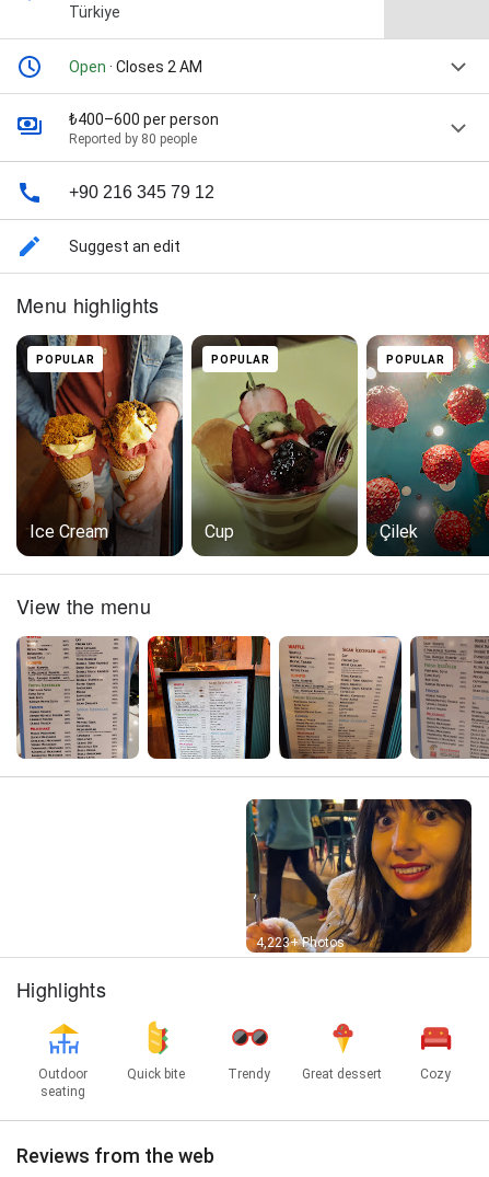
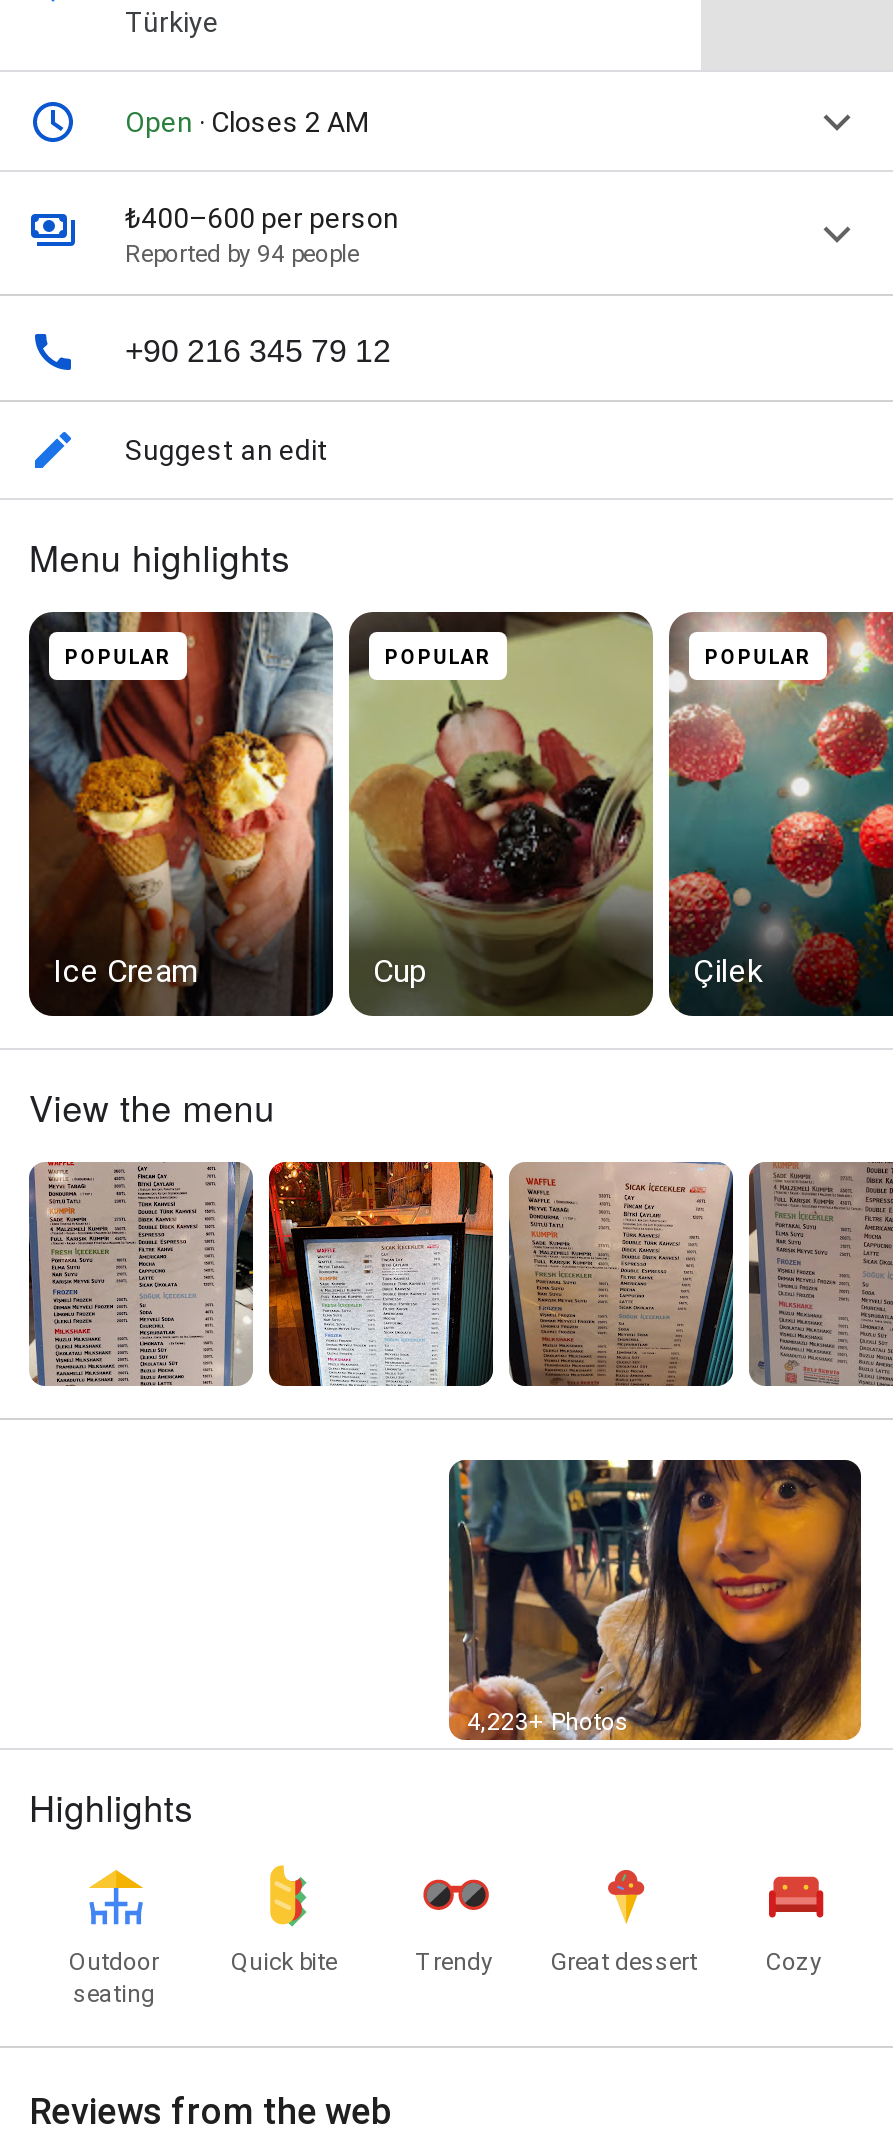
- Reported by 80 people
+ Reported by 94 people
